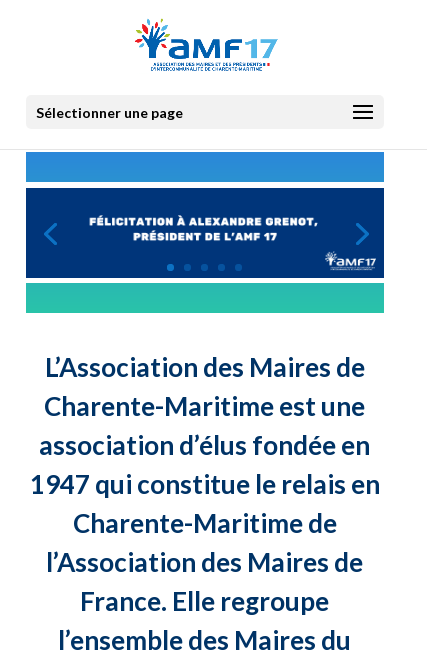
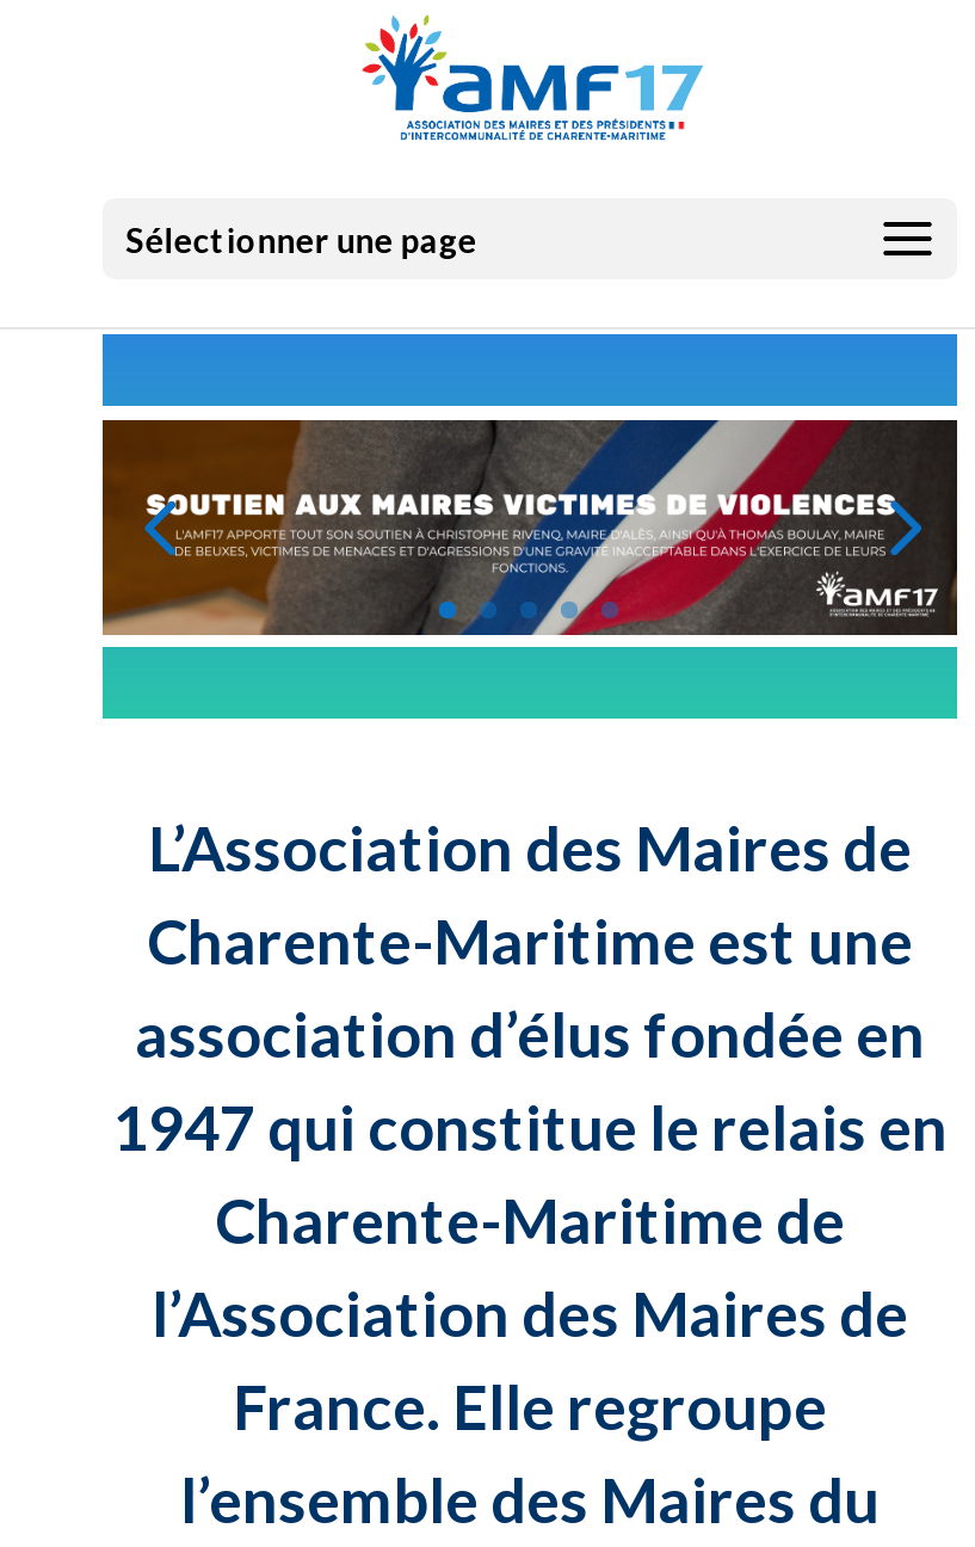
- [image]
+ [image]
